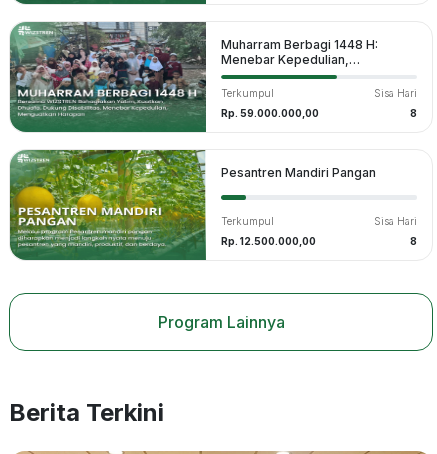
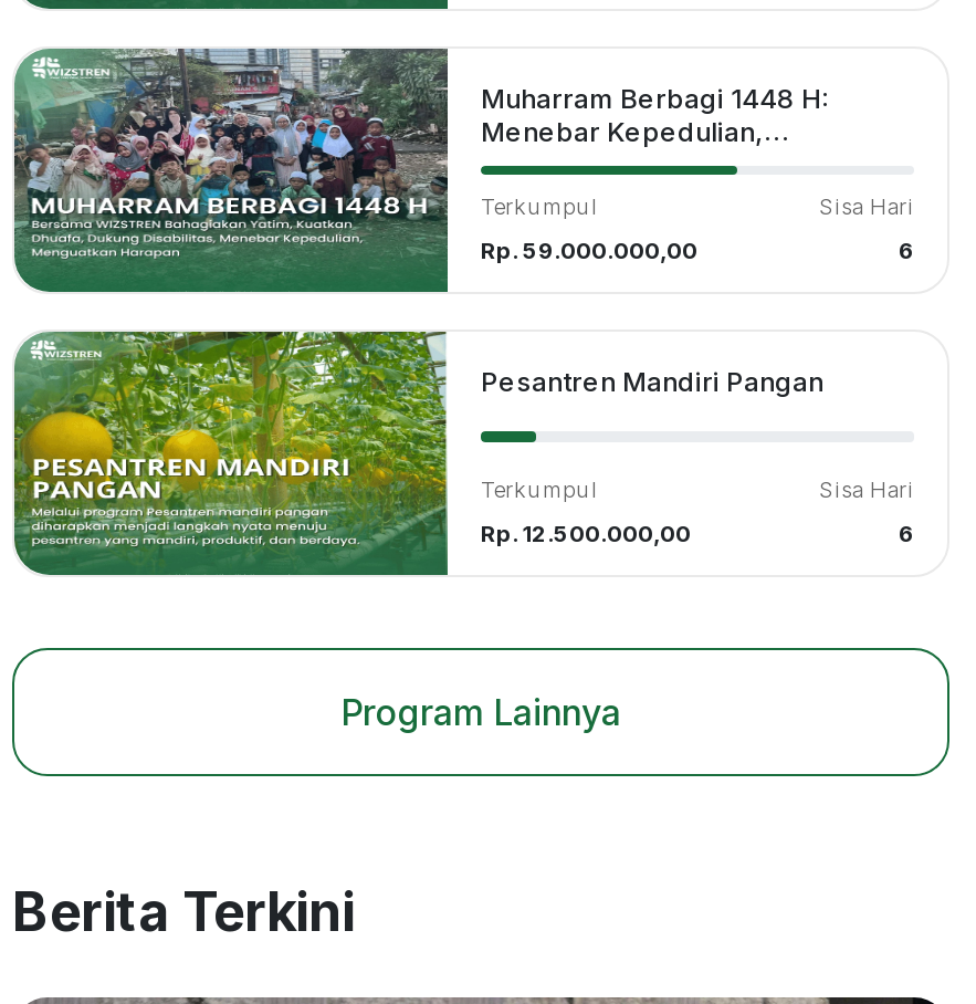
- 8
+ 6

- 8
+ 6
